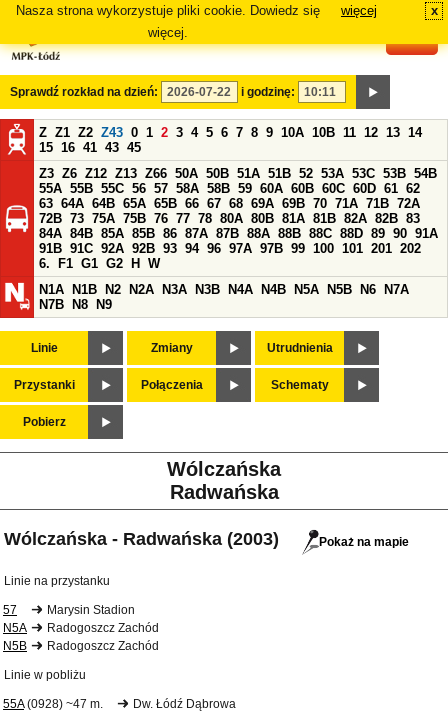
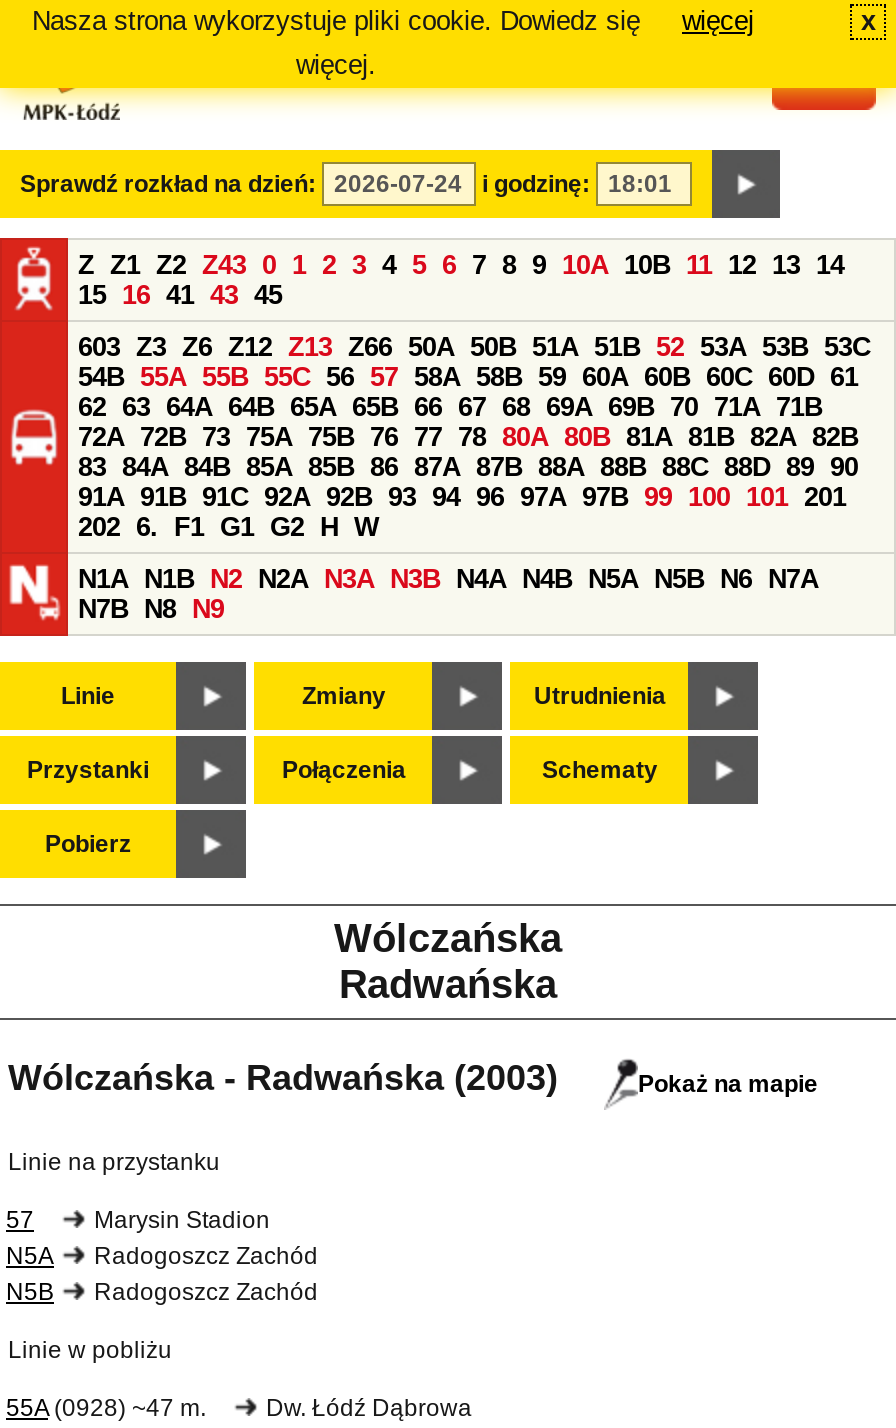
- Z3 Z6 Z12 Z13 Z66 50A 50B 51A 51B 52 53A 53C 53B 54B
- 55A 55B 55C 56 57 58A 58B 59 60A 60B 60C 60D 61 62
- 63 64A 64B 65A 65B 66 67 68 69A 69B 70 71A 71B 72A
- 72B 73 75A 75B 76 77 78 80A 80B 81A 81B 82A 82B 83
- 84A 84B 85A 85B 86 87A 87B 88A 88B 88C 88D 89 90 91A
- 91B 91C 92A 92B 93 94 96 97A 97B 99 100 101 201 202
- 6. F1 G1 G2 H W
+ 603 Z3 Z6 Z12 Z13 Z66 50A 50B 51A 51B 52 53A 53B 53C
+ 54B 55A 55B 55C 56 57 58A 58B 59 60A 60B 60C 60D 61
+ 62 63 64A 64B 65A 65B 66 67 68 69A 69B 70 71A 71B
+ 72A 72B 73 75A 75B 76 77 78 80A 80B 81A 81B 82A 82B
+ 83 84A 84B 85A 85B 86 87A 87B 88A 88B 88C 88D 89 90
+ 91A 91B 91C 92A 92B 93 94 96 97A 97B 99 100 101 201
+ 202 6. F1 G1 G2 H W
